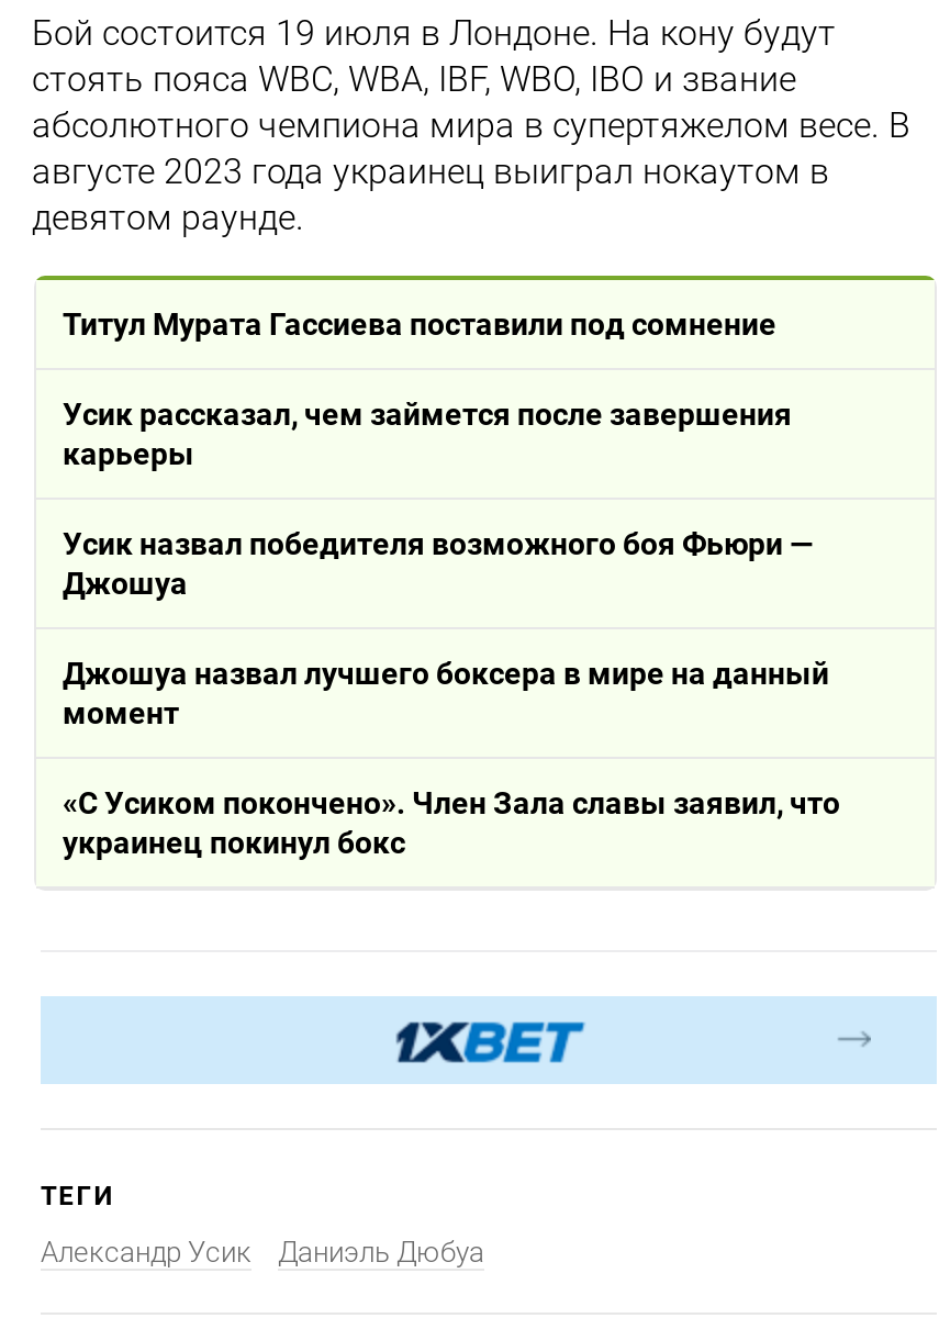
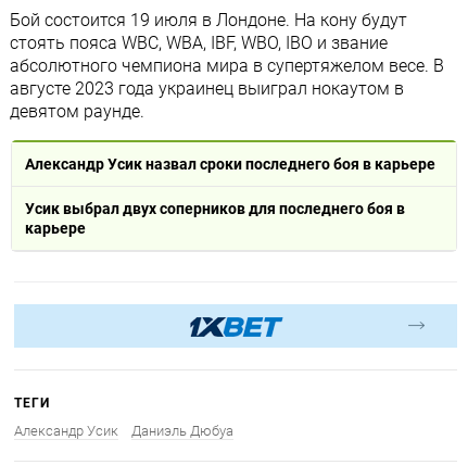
- Титул Мурата Гассиева поставили под сомнение
- Усик рассказал, чем займется после завершения
- карьеры
- Усик назвал победителя возможного боя Фьюри —
- Джошуа
- Джошуа назвал лучшего боксера в мире на данный
- момент
- «С Усиком покончено». Член Зала славы заявил, что
- украинец покинул бокс
+ Александр Усик назвал сроки последнего боя в карьере
+ Усик выбрал двух соперников для последнего боя в
+ карьере
